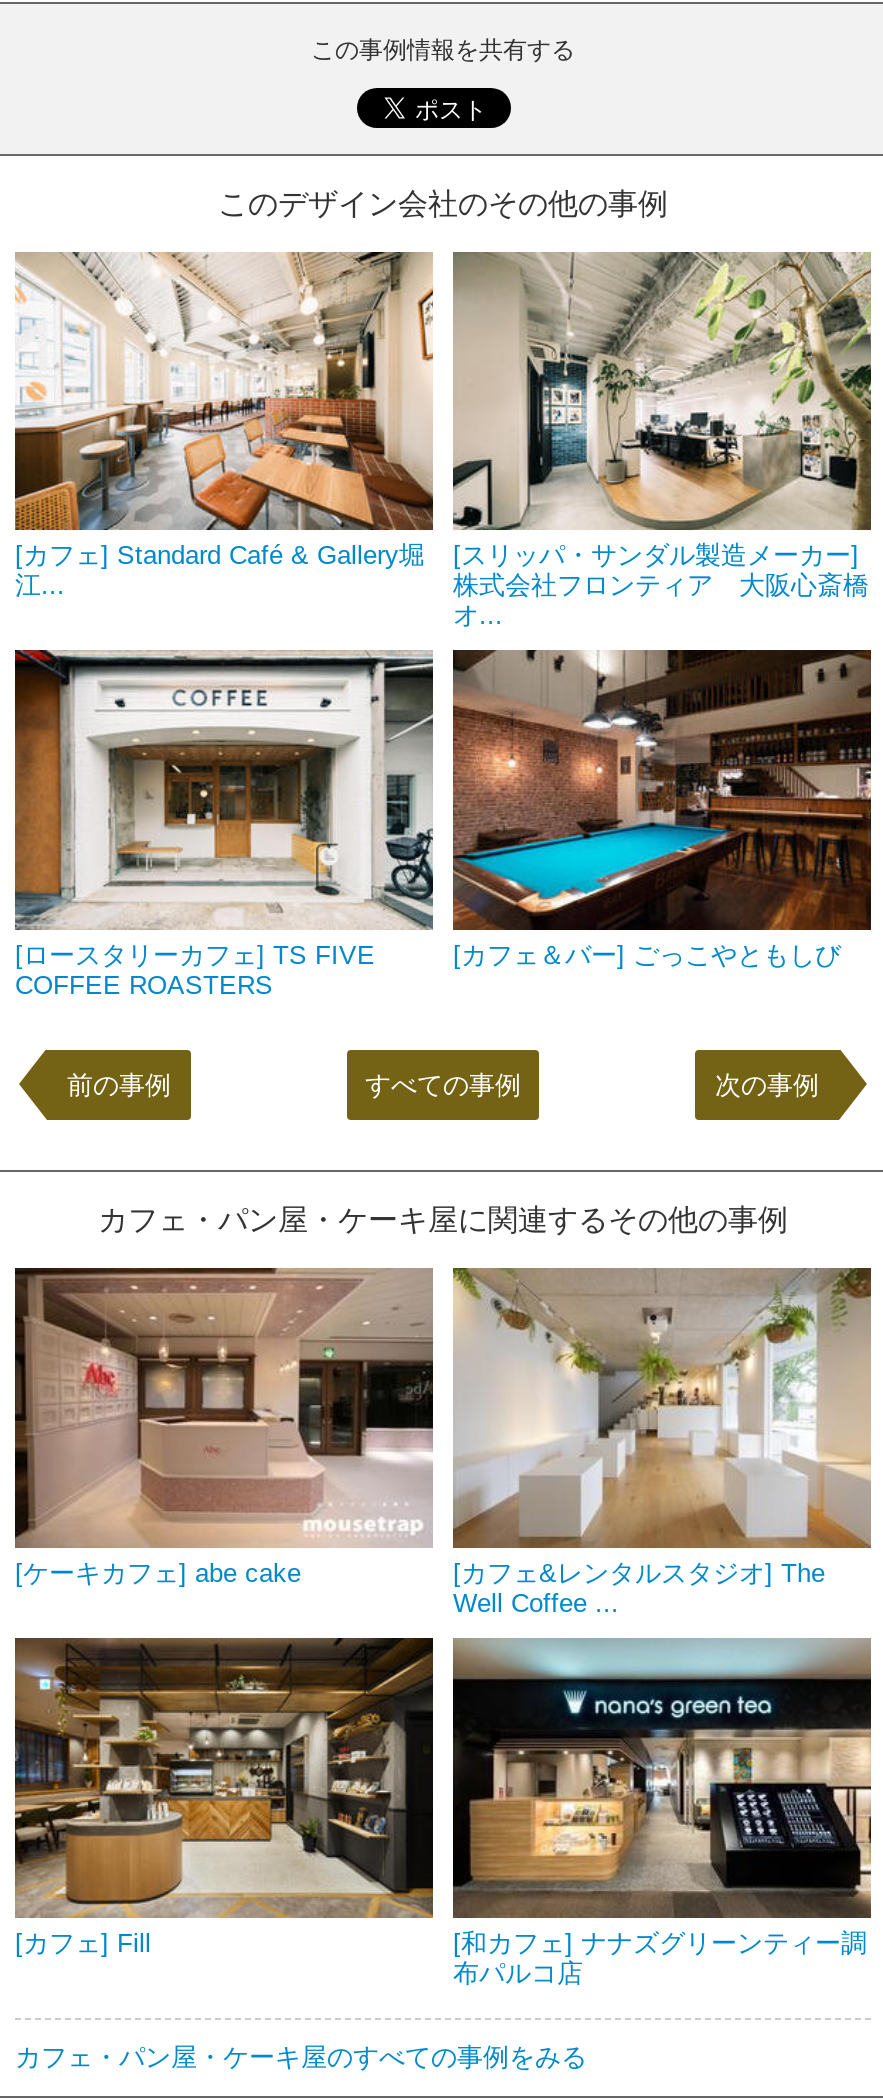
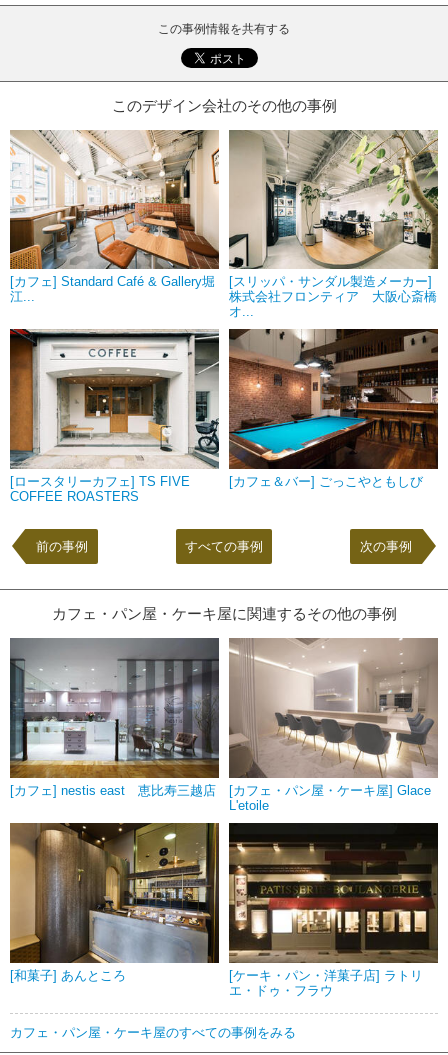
- [image]
- [ケーキカフェ] abe cake
- [カフェ&レンタルスタジオ] The
- Well Coffee ...
+ [image]
+ [カフェ] nestis east 恵比寿三越店
+ [カフェ・パン屋・ケーキ屋] Glace
+ L'etoile

- [image]
+ [image]

- [image]
- [カフェ] Fill
- [和カフェ] ナナズグリーンティー調
- 布パルコ店
+ [image]
+ [和菓子] あんところ
+ [ケーキ・パン・洋菓子店] ラトリ
+ エ・ドゥ・フラウ

- [image]
+ [image]
